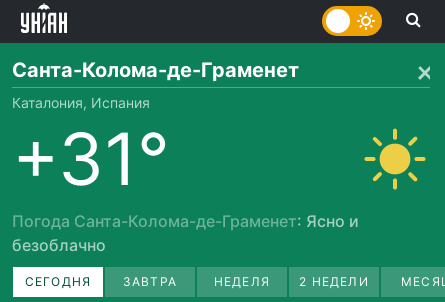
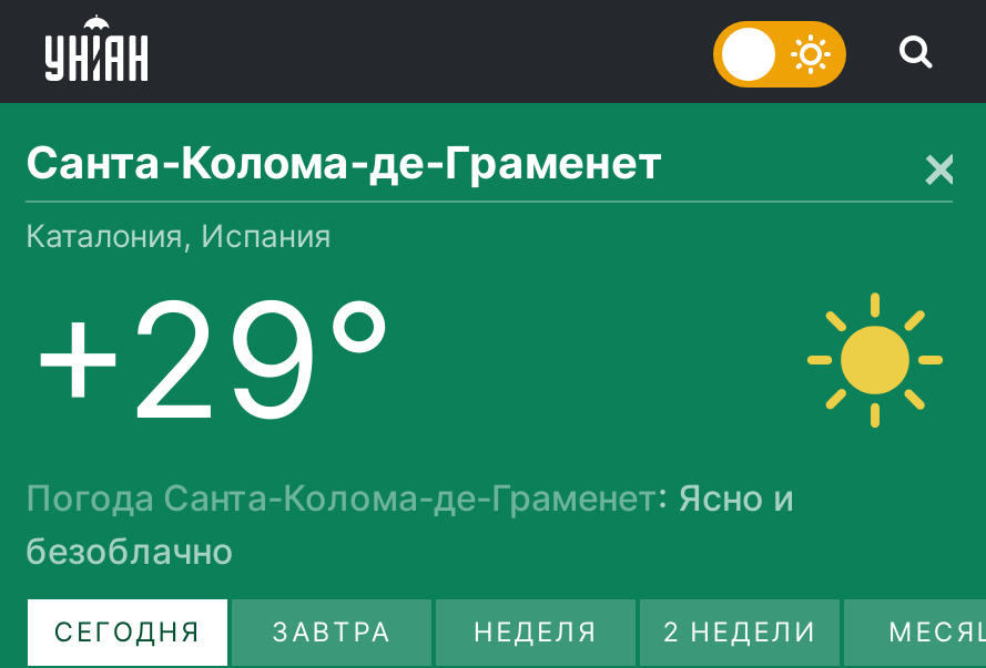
- +31°
+ +29°
